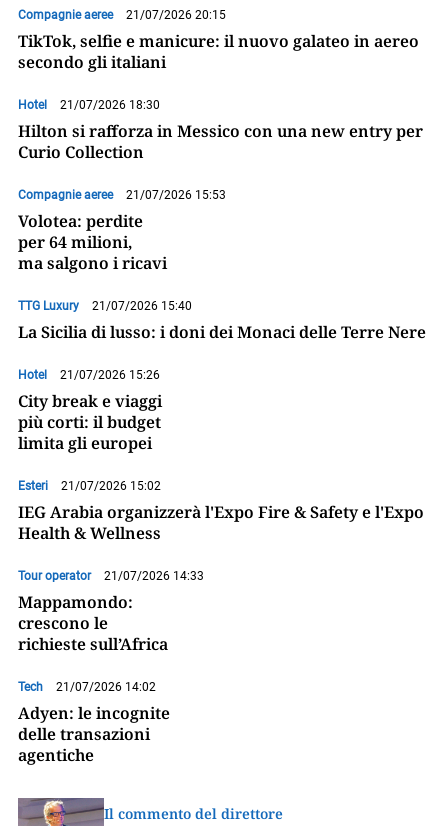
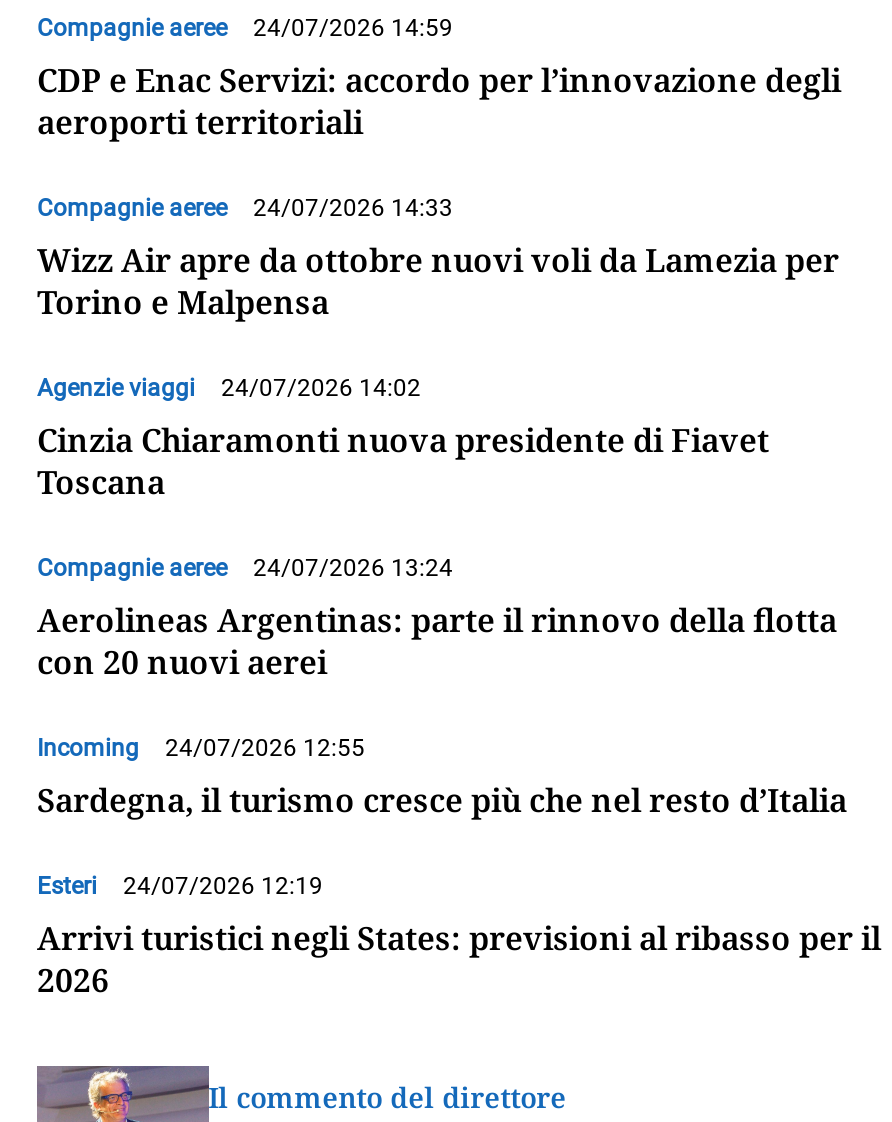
- 21/07/2026 20:15
- TikTok, selfie e manicure: il nuovo galateo in aereo
- secondo gli italiani
- Hotel
- 21/07/2026 18:30
- Hilton si rafforza in Messico con una new entry per
- Curio Collection
+ 24/07/2026 14:59
+ CDP e Enac Servizi: accordo per l’innovazione degli
+ aeroporti territoriali

- 21/07/2026 15:53
- Volotea: perdite
- per 64 milioni,
- ma salgono i ricavi
- TTG Luxury
- 21/07/2026 15:40
- La Sicilia di lusso: i doni dei Monaci delle Terre Nere
- Hotel
- 21/07/2026 15:26
- City break e viaggi
- più corti: il budget
- limita gli europei
+ 24/07/2026 14:33
+ Wizz Air apre da ottobre nuovi voli da Lamezia per
+ Torino e Malpensa
+ Agenzie viaggi
+ 24/07/2026 14:02
+ Cinzia Chiaramonti nuova presidente di Fiavet
+ Toscana
+ Compagnie aeree
+ 24/07/2026 13:24
+ Aerolineas Argentinas: parte il rinnovo della flotta
+ con 20 nuovi aerei
+ Incoming
+ 24/07/2026 12:55
+ Sardegna, il turismo cresce più che nel resto d’Italia

- 21/07/2026 15:02
- IEG Arabia organizzerà l'Expo Fire & Safety e l'Expo
- Health & Wellness
- Tour operator
- 21/07/2026 14:33
- Mappamondo:
- crescono le
- richieste sull’Africa
- Tech
- 21/07/2026 14:02
- Adyen: le incognite
- delle transazioni
- agentiche
+ 24/07/2026 12:19
+ Arrivi turistici negli States: previsioni al ribasso per il
+ 2026
